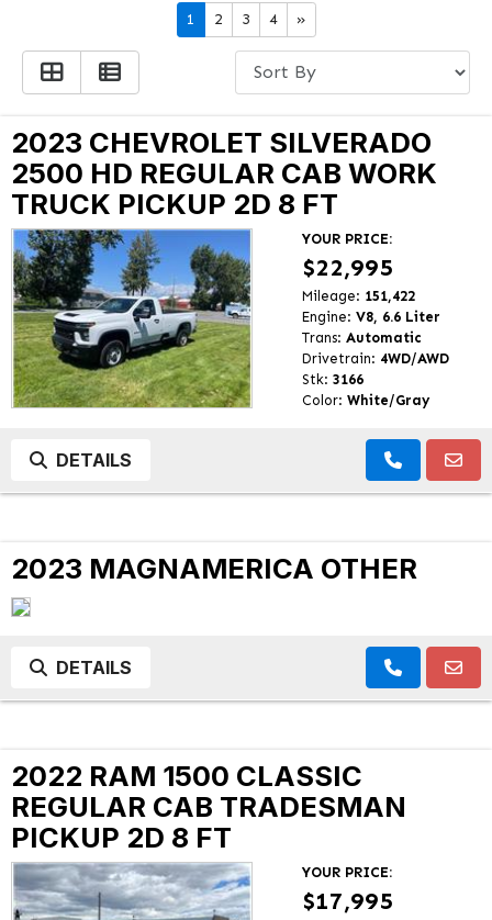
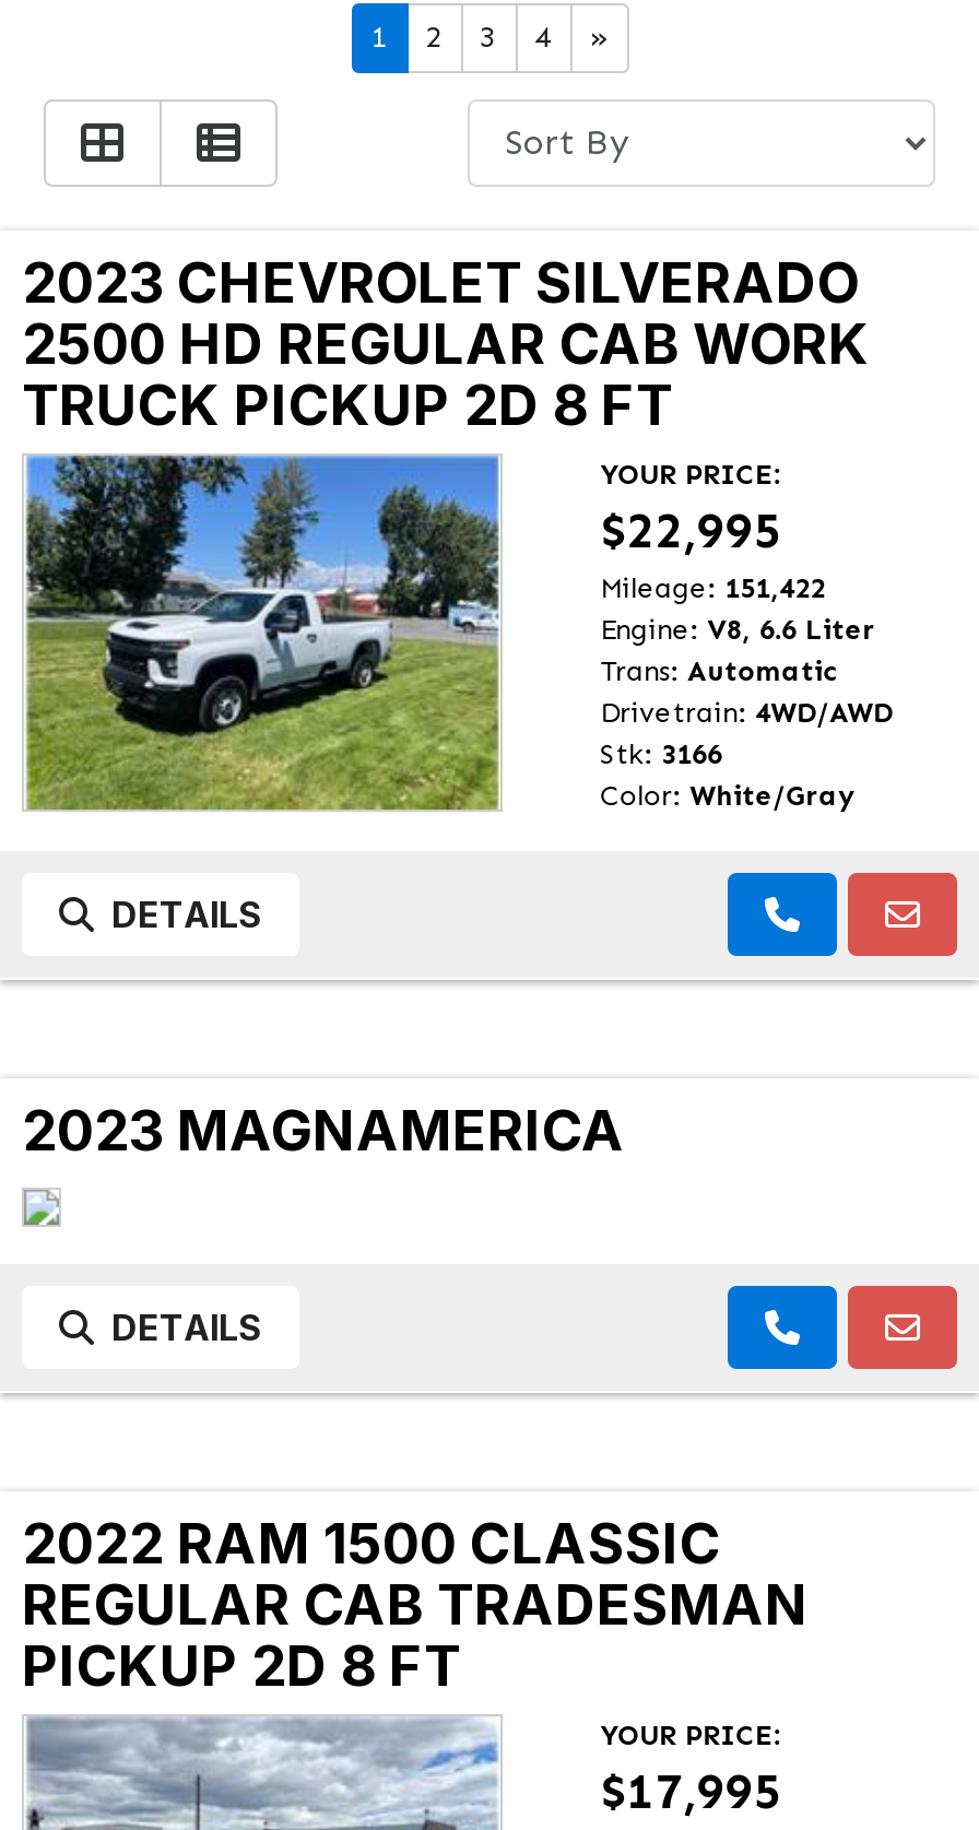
- 2023 MAGNAMERICA OTHER
+ 2023 MAGNAMERICA
